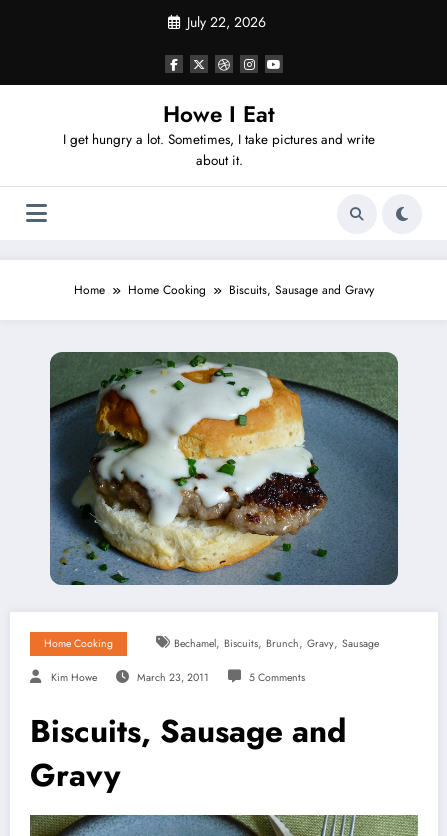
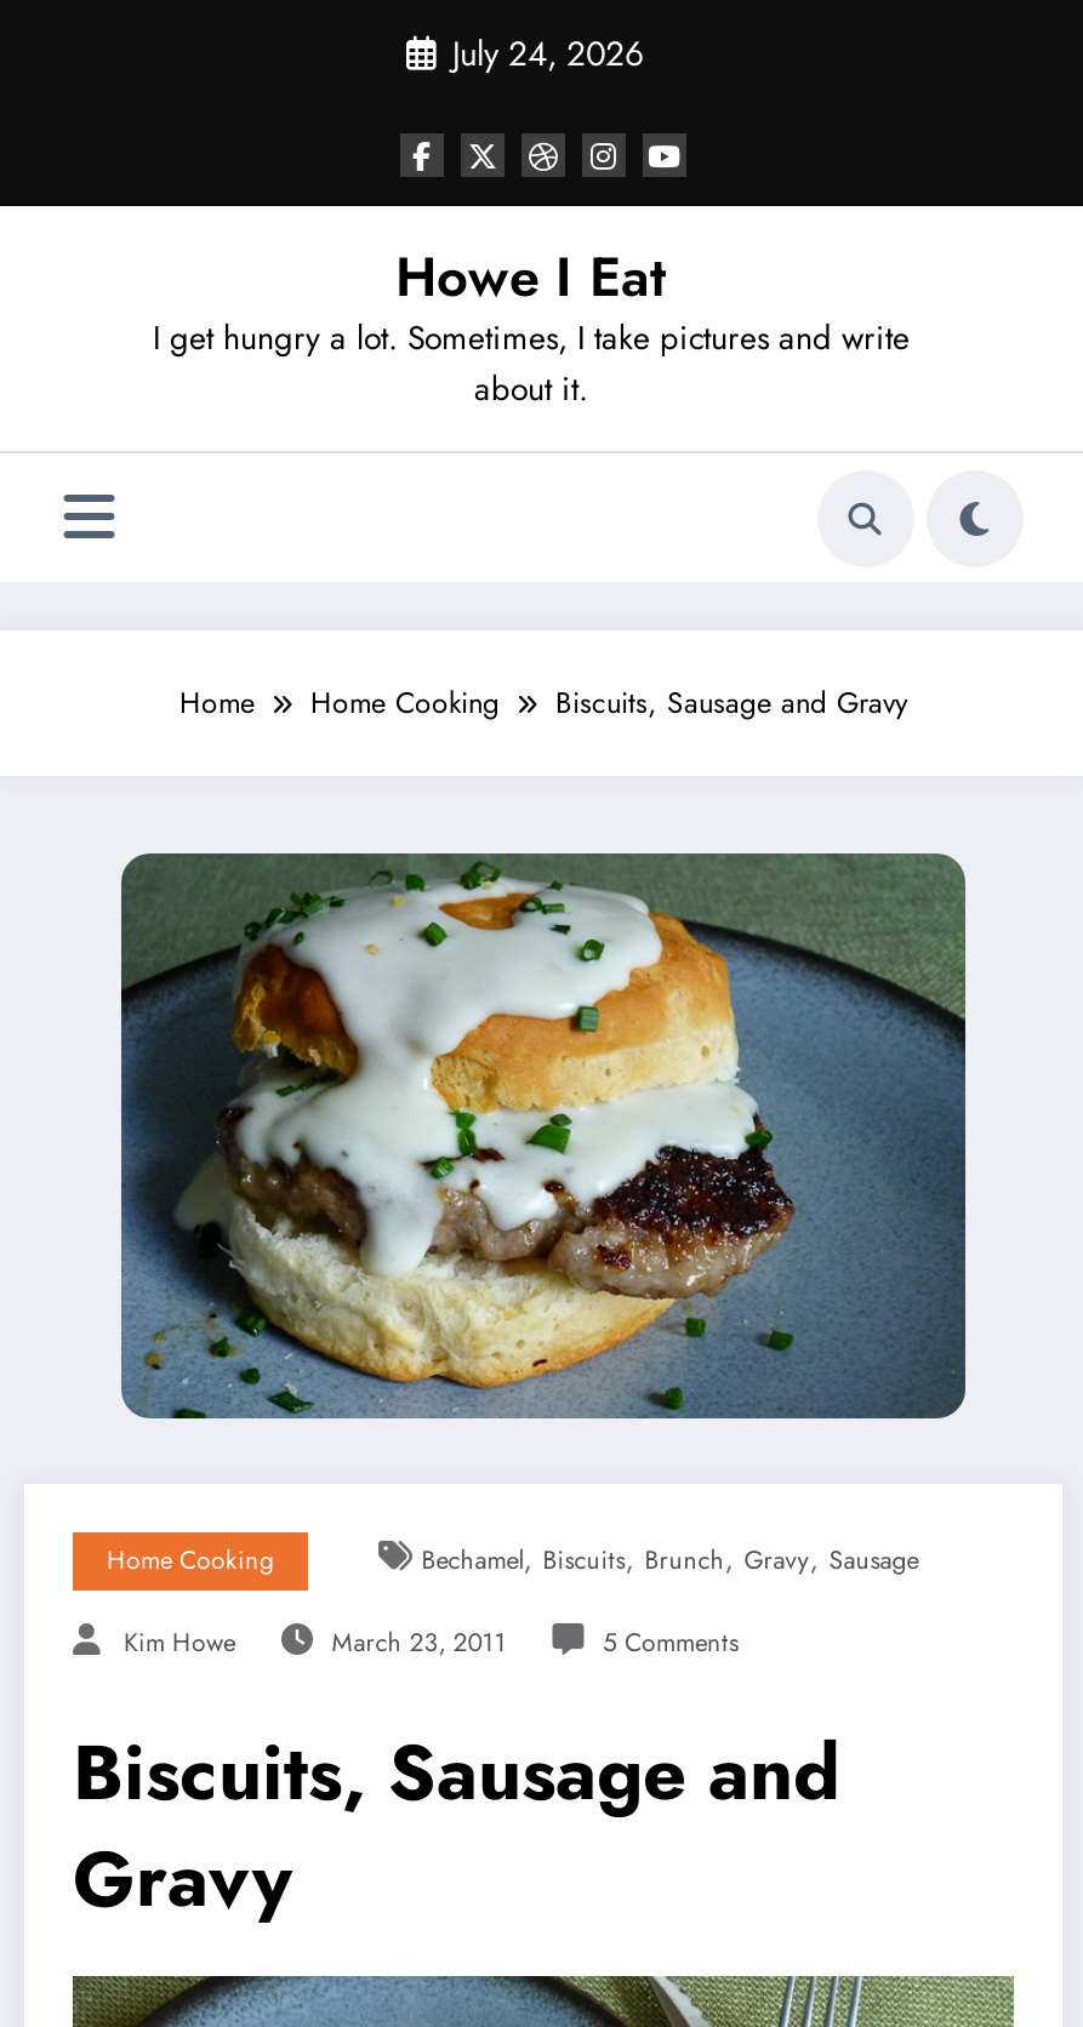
- July 22, 2026
+ July 24, 2026
